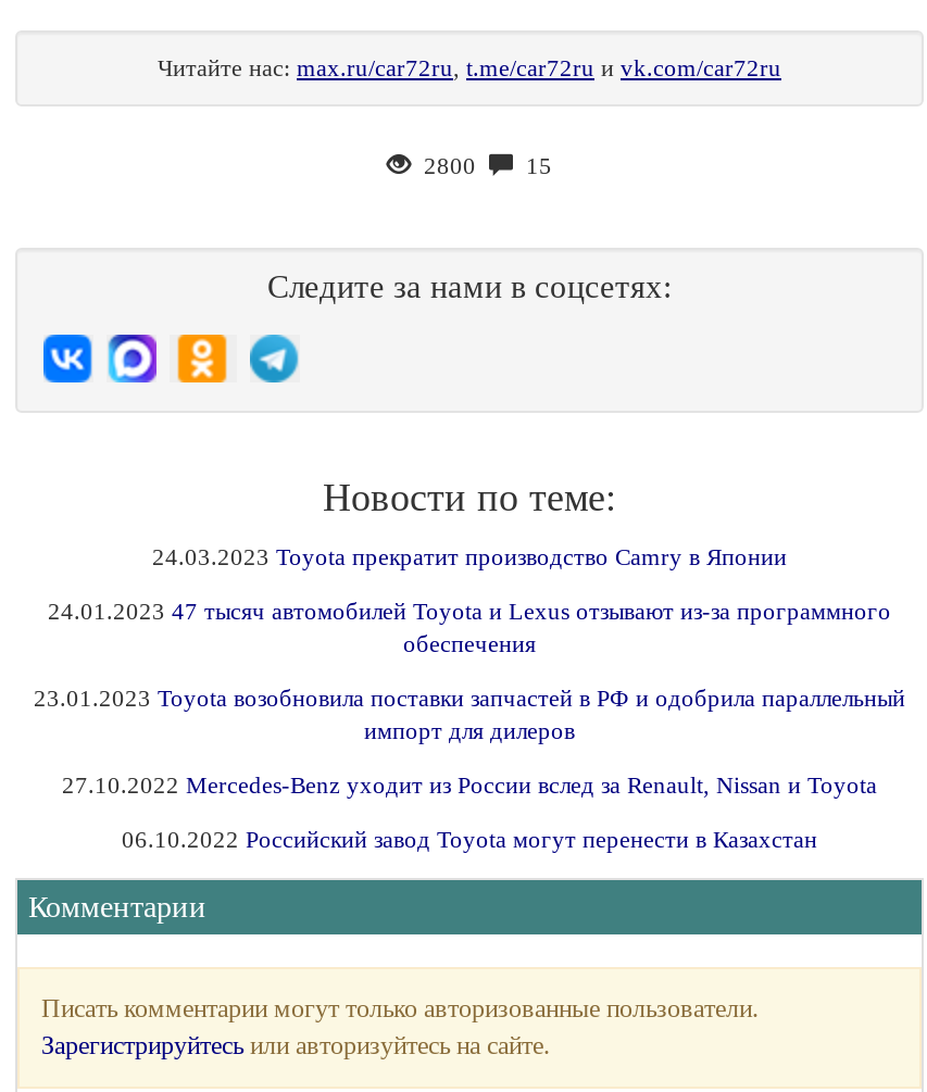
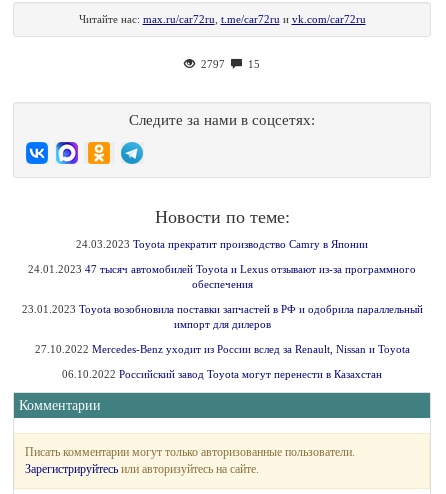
- 2800 15
+ 2797 15
